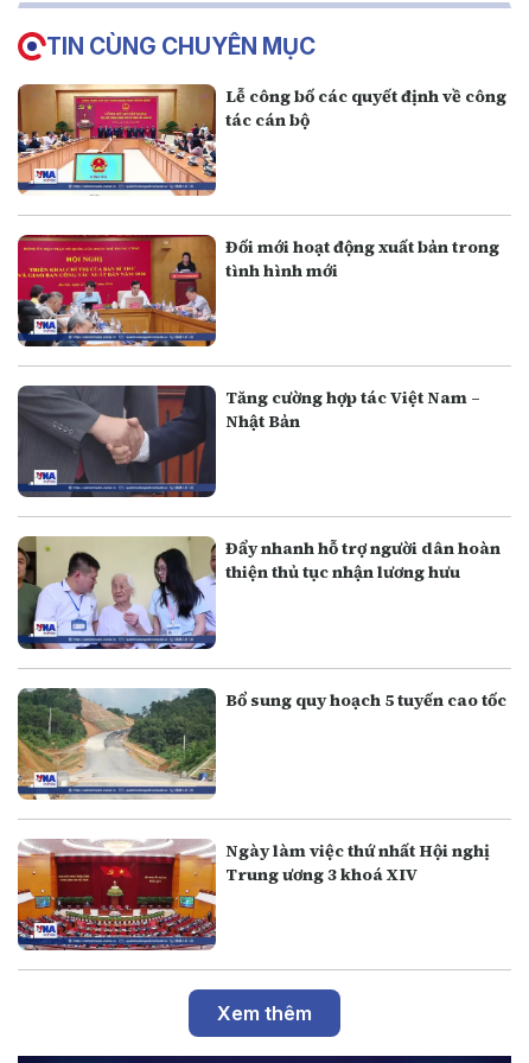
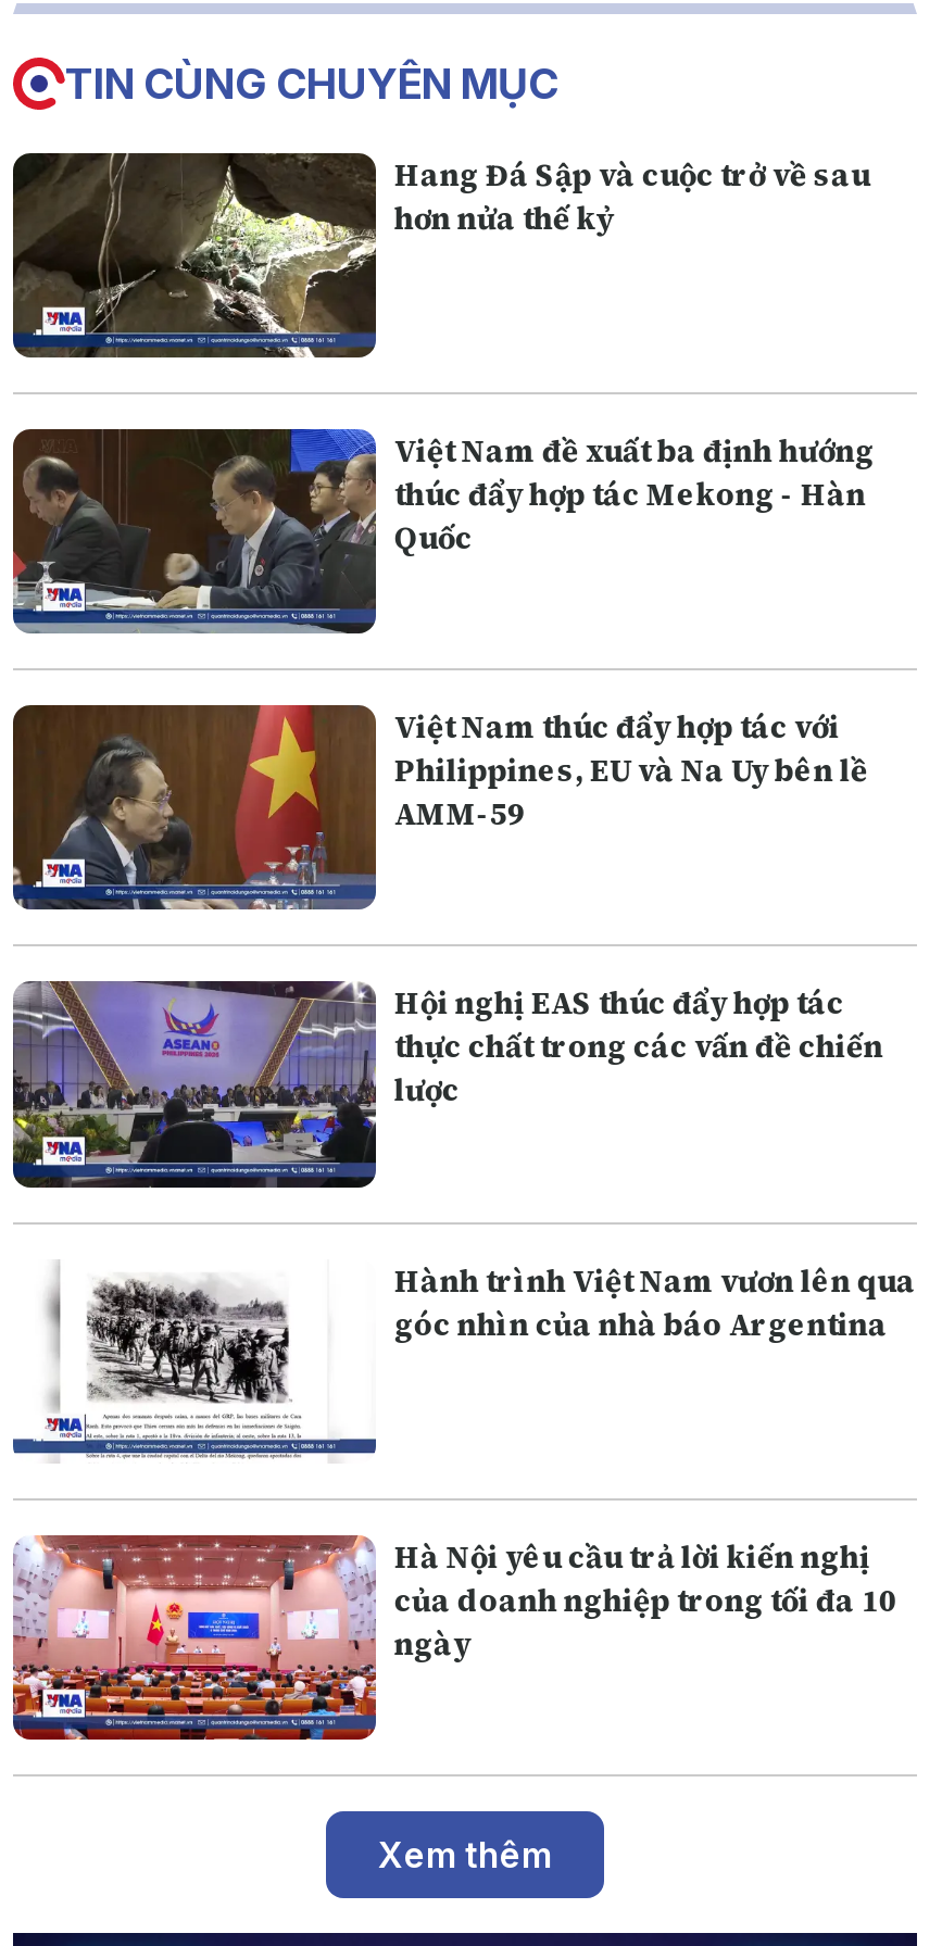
- [image]
- Lễ công bố các quyết định về công
- tác cán bộ
+ [image]
+ Hang Đá Sập và cuộc trở về sau
+ hơn nửa thế kỷ

- [image]
- Đối mới hoạt động xuất bản trong
- tình hình mới
+ [image]
+ Việt Nam đề xuất ba định hướng
+ thúc đẩy hợp tác Mekong - Hàn
+ Quốc

- [image]
- Tăng cường hợp tác Việt Nam –
- Nhật Bản
+ [image]
+ Việt Nam thúc đẩy hợp tác với
+ Philippines, EU và Na Uy bên lề
+ AMM-59

- [image]
- Đẩy nhanh hỗ trợ người dân hoàn
- thiện thủ tục nhận lương hưu
+ [image]
+ Hội nghị EAS thúc đẩy hợp tác
+ thực chất trong các vấn đề chiến
+ lược

- [image]
- Bổ sung quy hoạch 5 tuyến cao tốc
+ [image]
+ Hành trình Việt Nam vươn lên qua
+ góc nhìn của nhà báo Argentina

- [image]
- Ngày làm việc thứ nhất Hội nghị
- Trung ương 3 khoá XIV
+ [image]
+ Hà Nội yêu cầu trả lời kiến nghị
+ của doanh nghiệp trong tối đa 10
+ ngày
